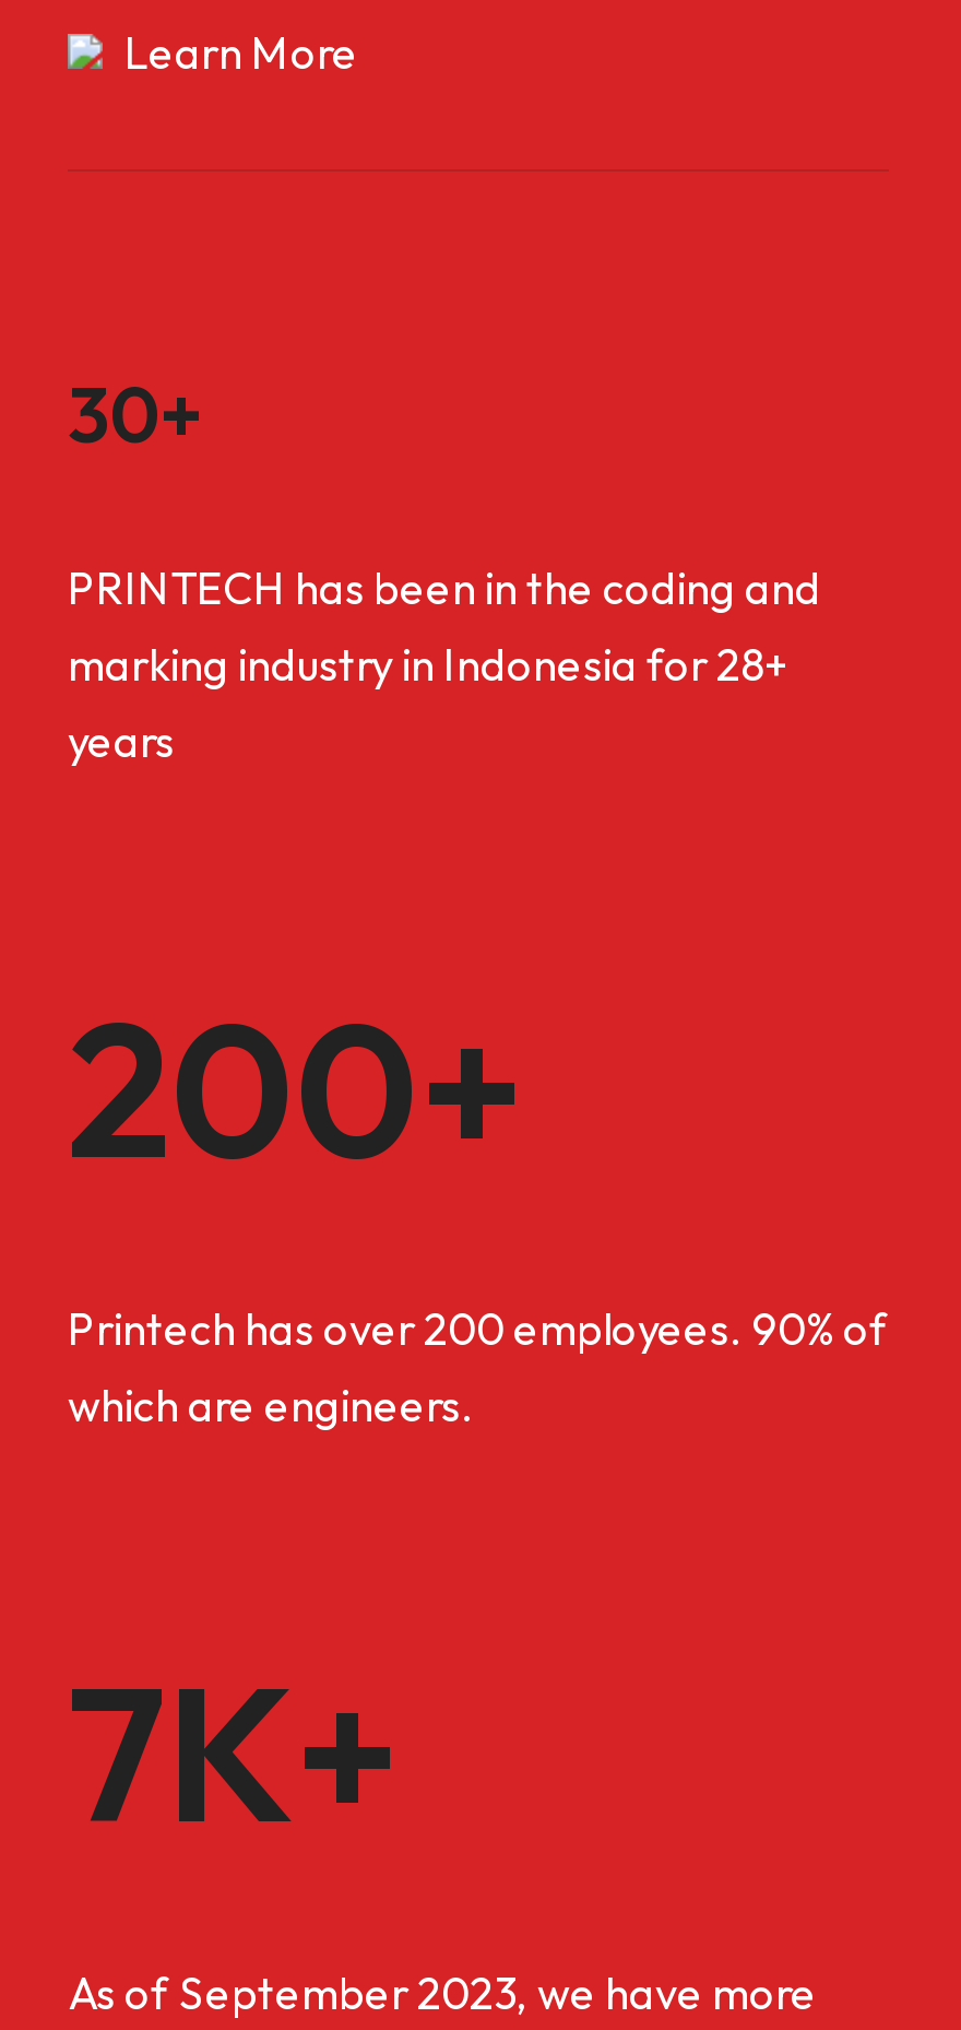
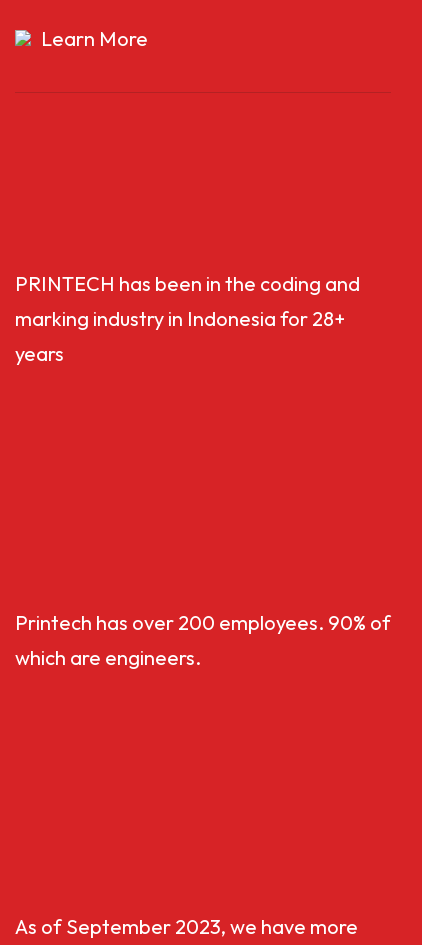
- 30+

- 200+

- 7K+
